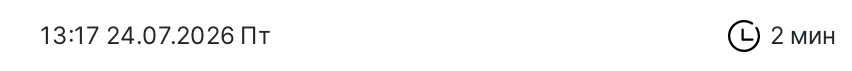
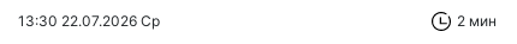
- 13:17 24.07.2026 Пт
+ 13:30 22.07.2026 Ср
